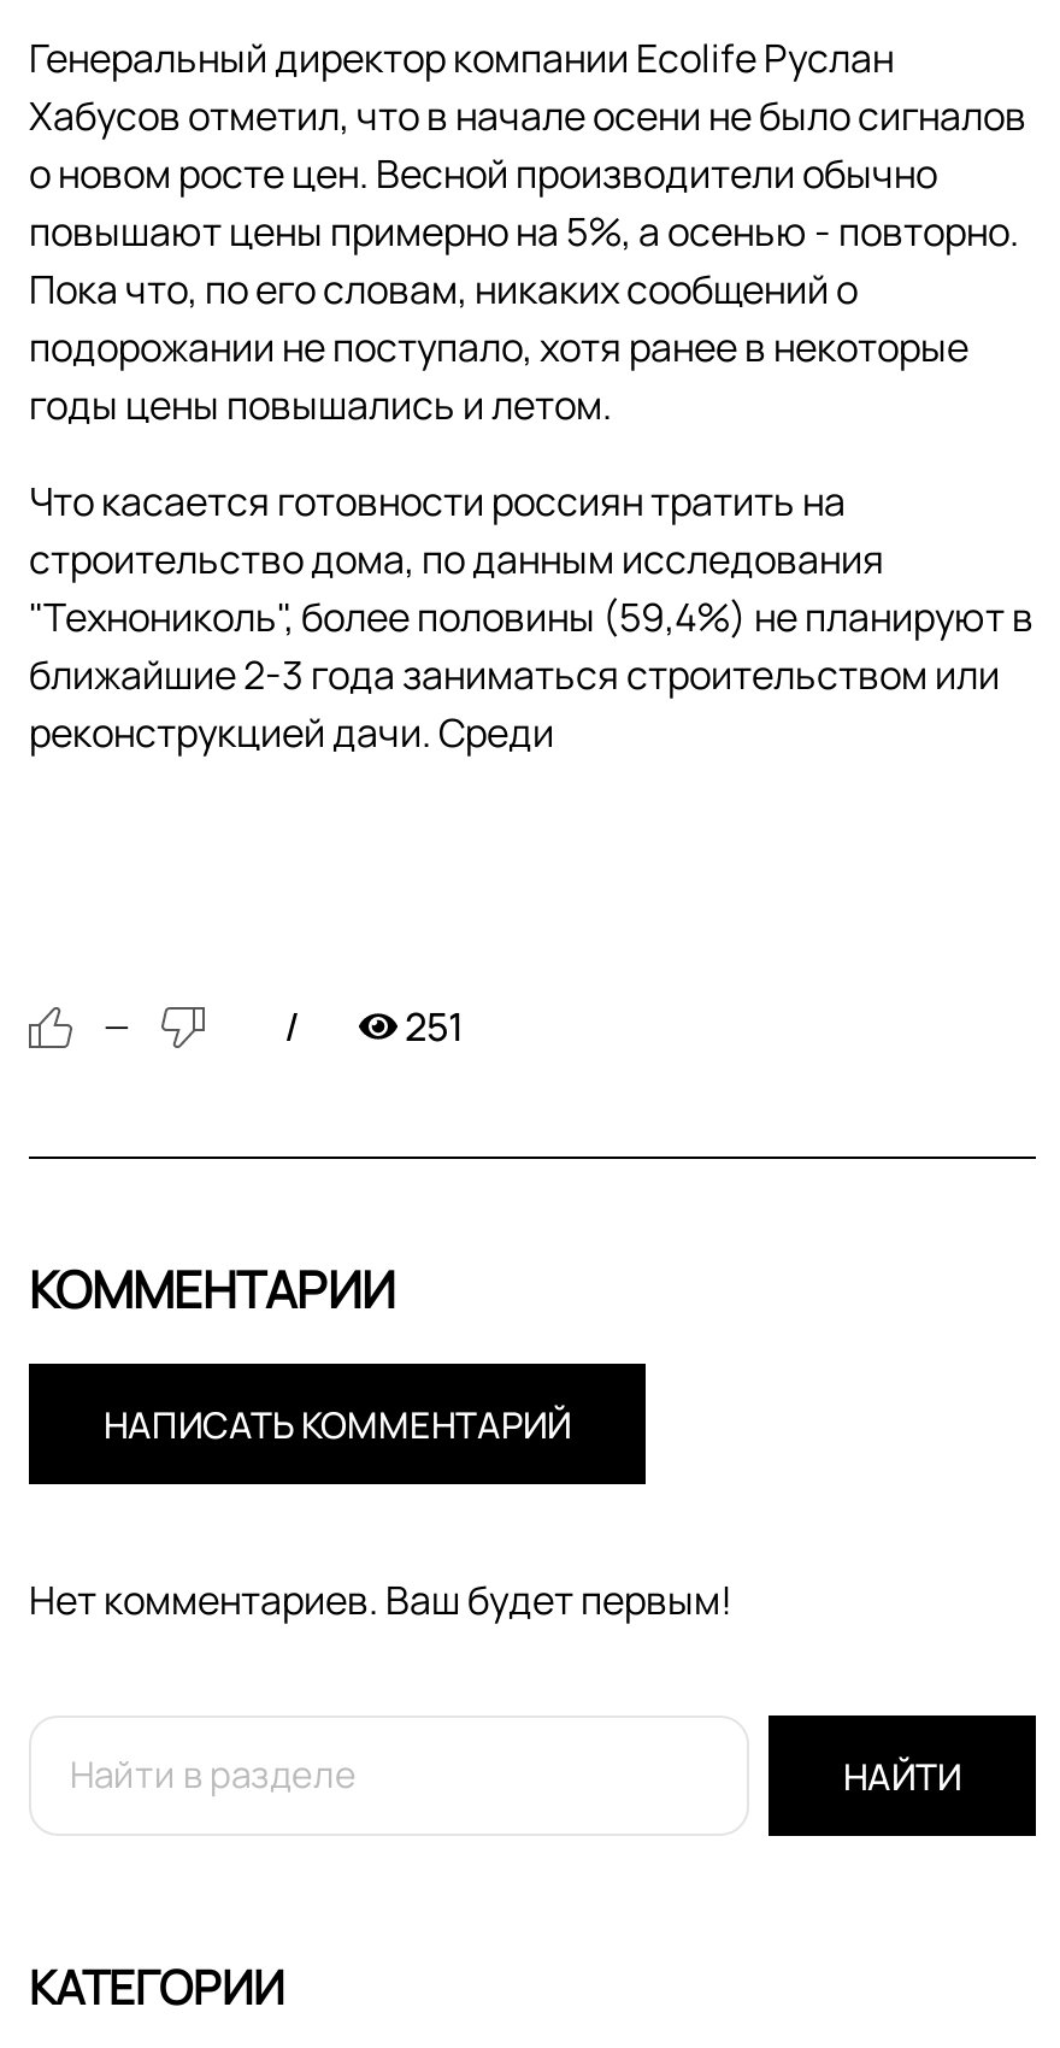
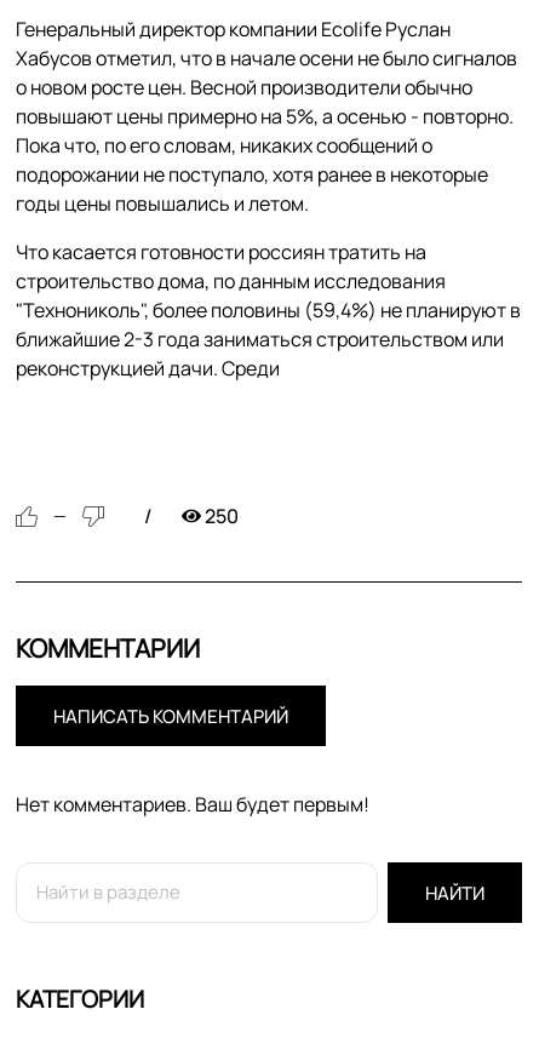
- 251
+ 250
